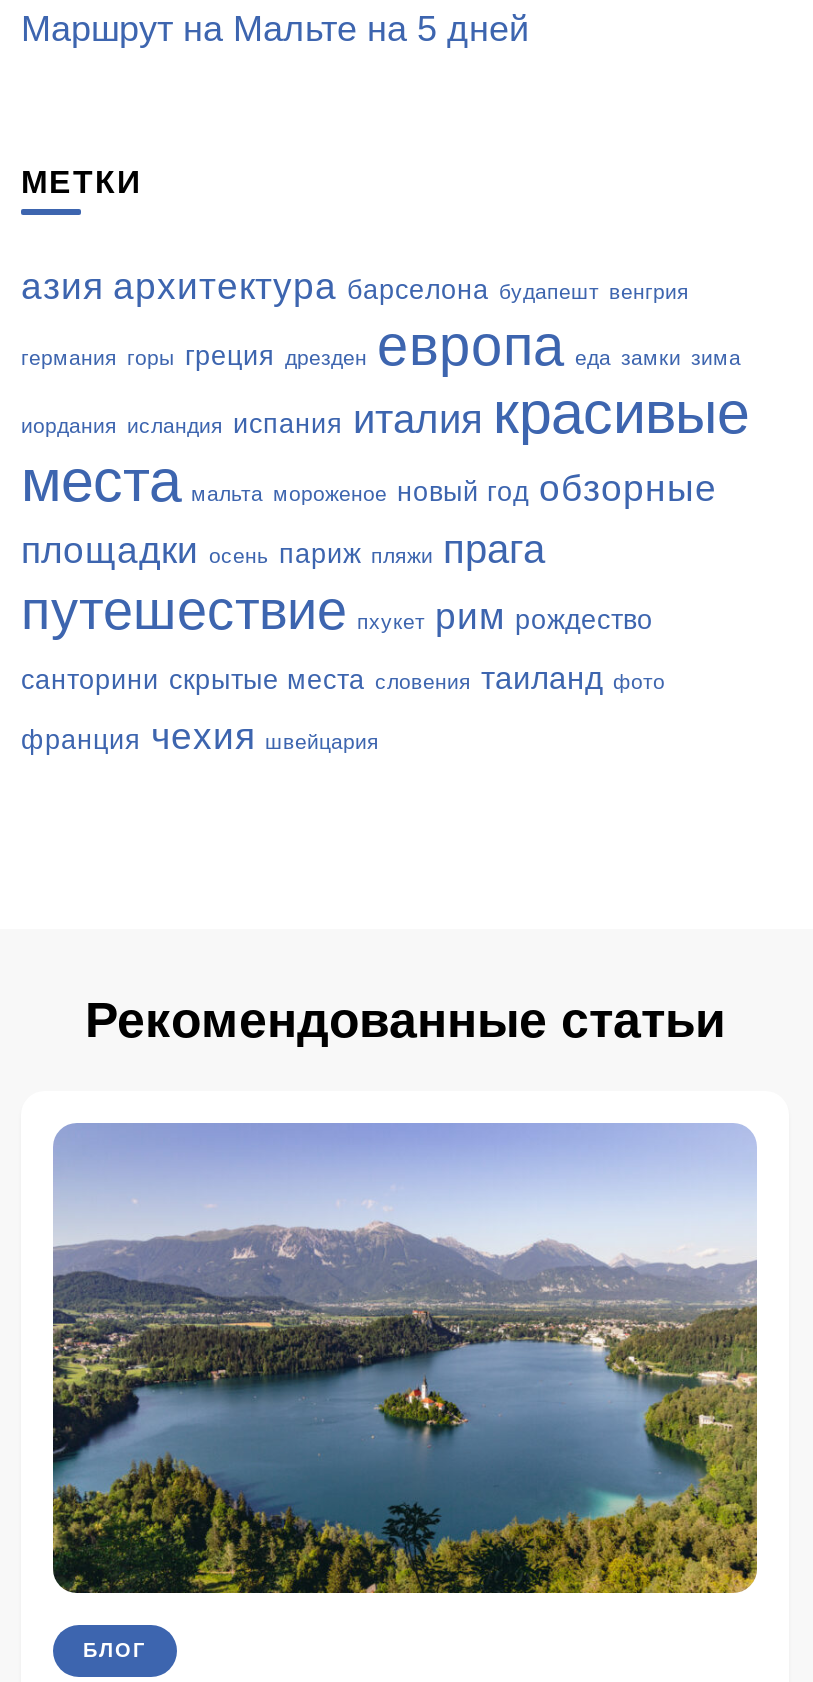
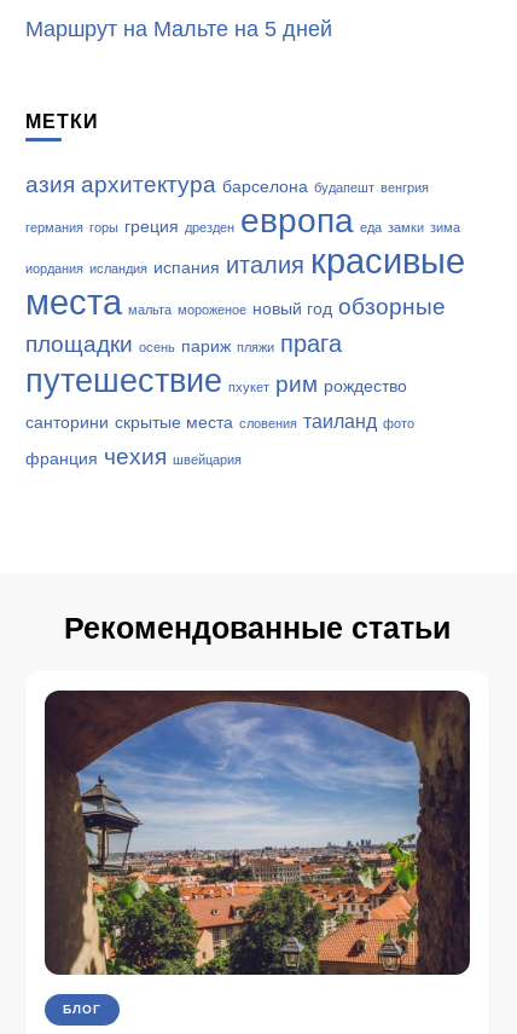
- [image]
+ [image]
